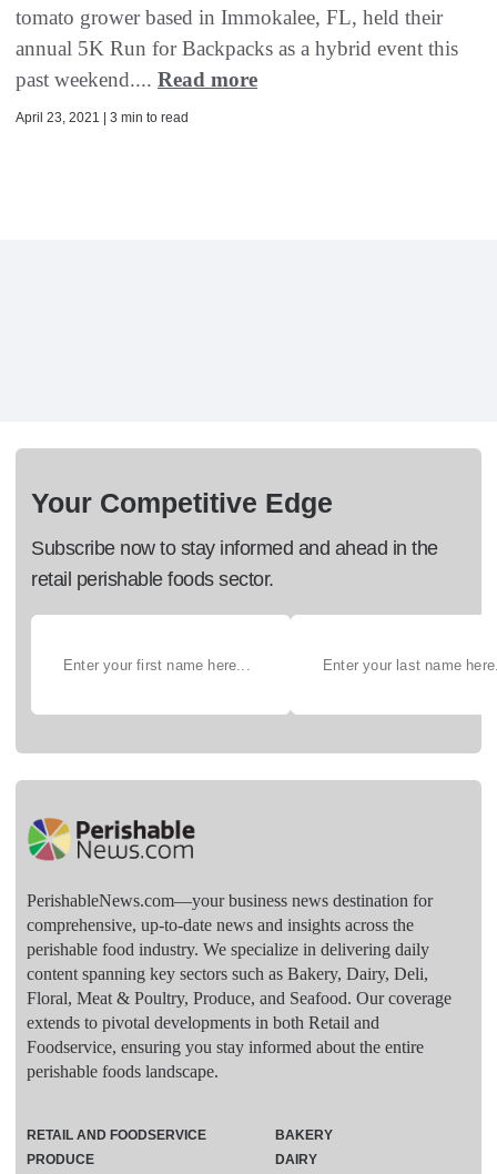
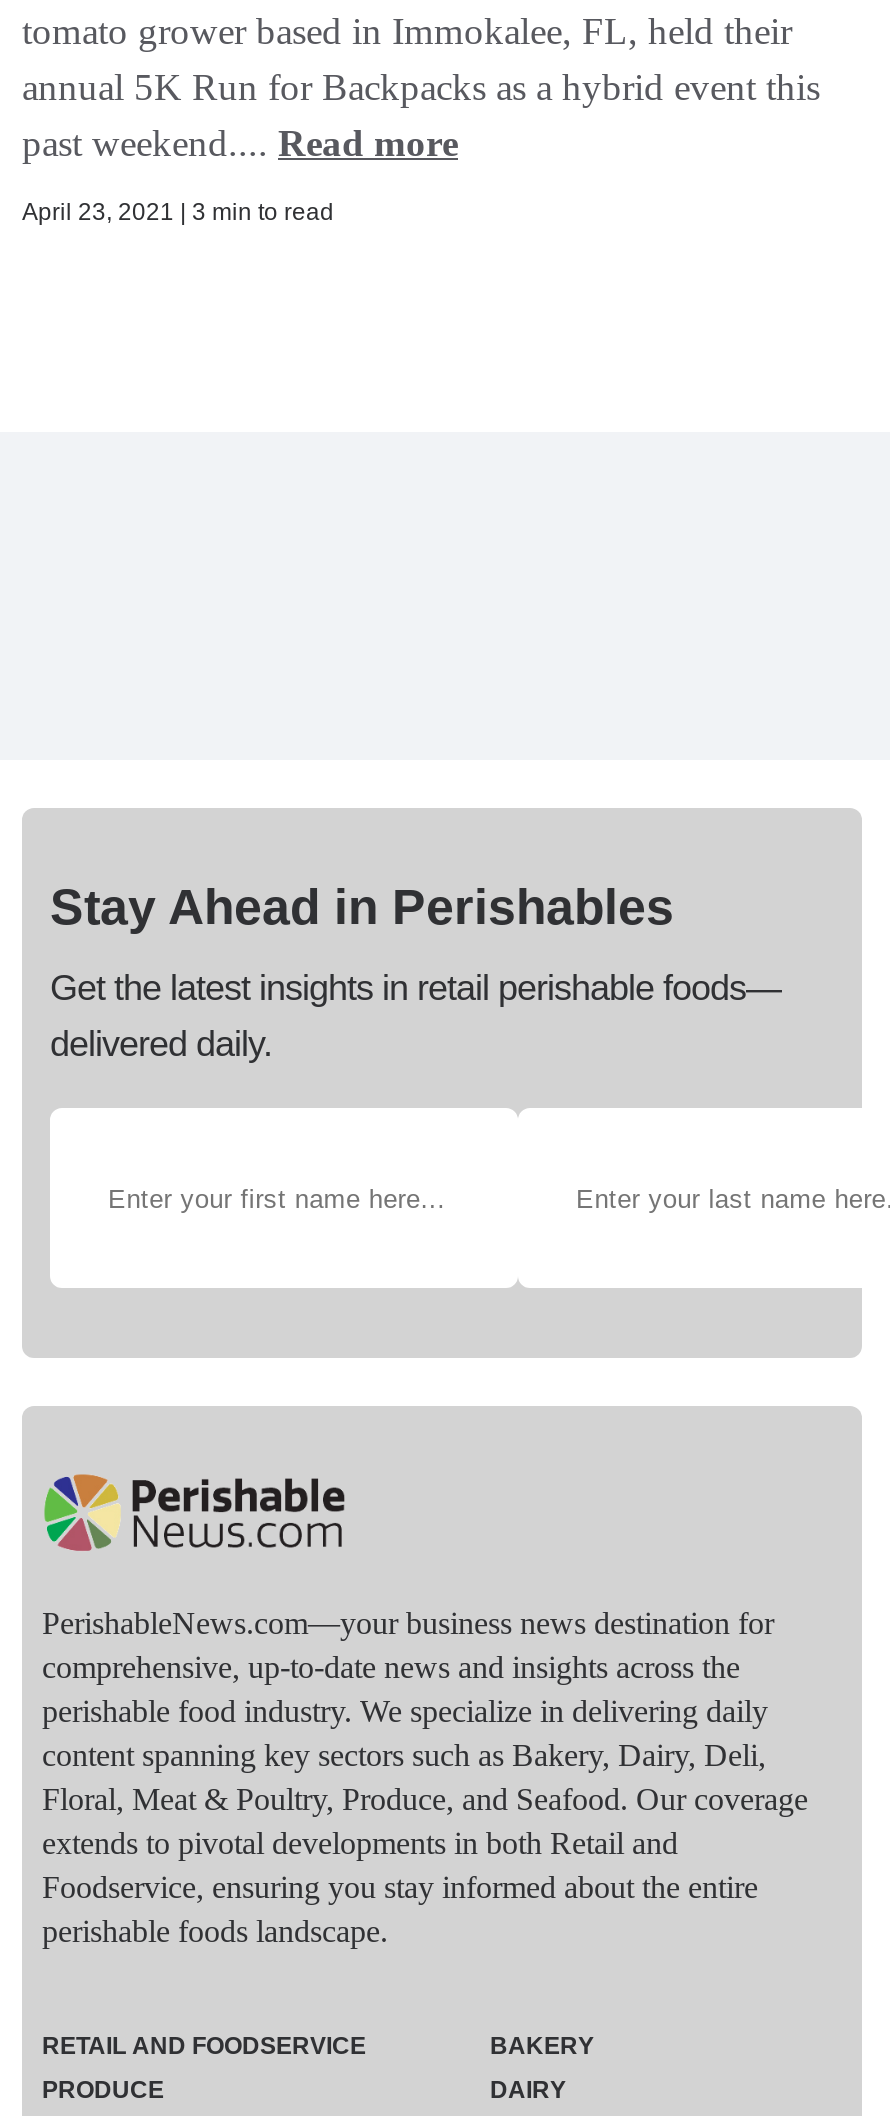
- Your Competitive Edge
+ Stay Ahead in Perishables

- Subscribe now to stay informed and ahead in the
- retail perishable foods sector.
+ Get the latest insights in retail perishable foods—
+ delivered daily.
